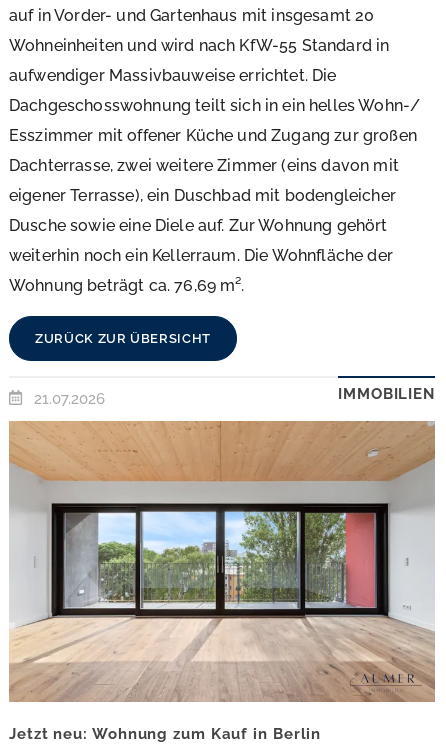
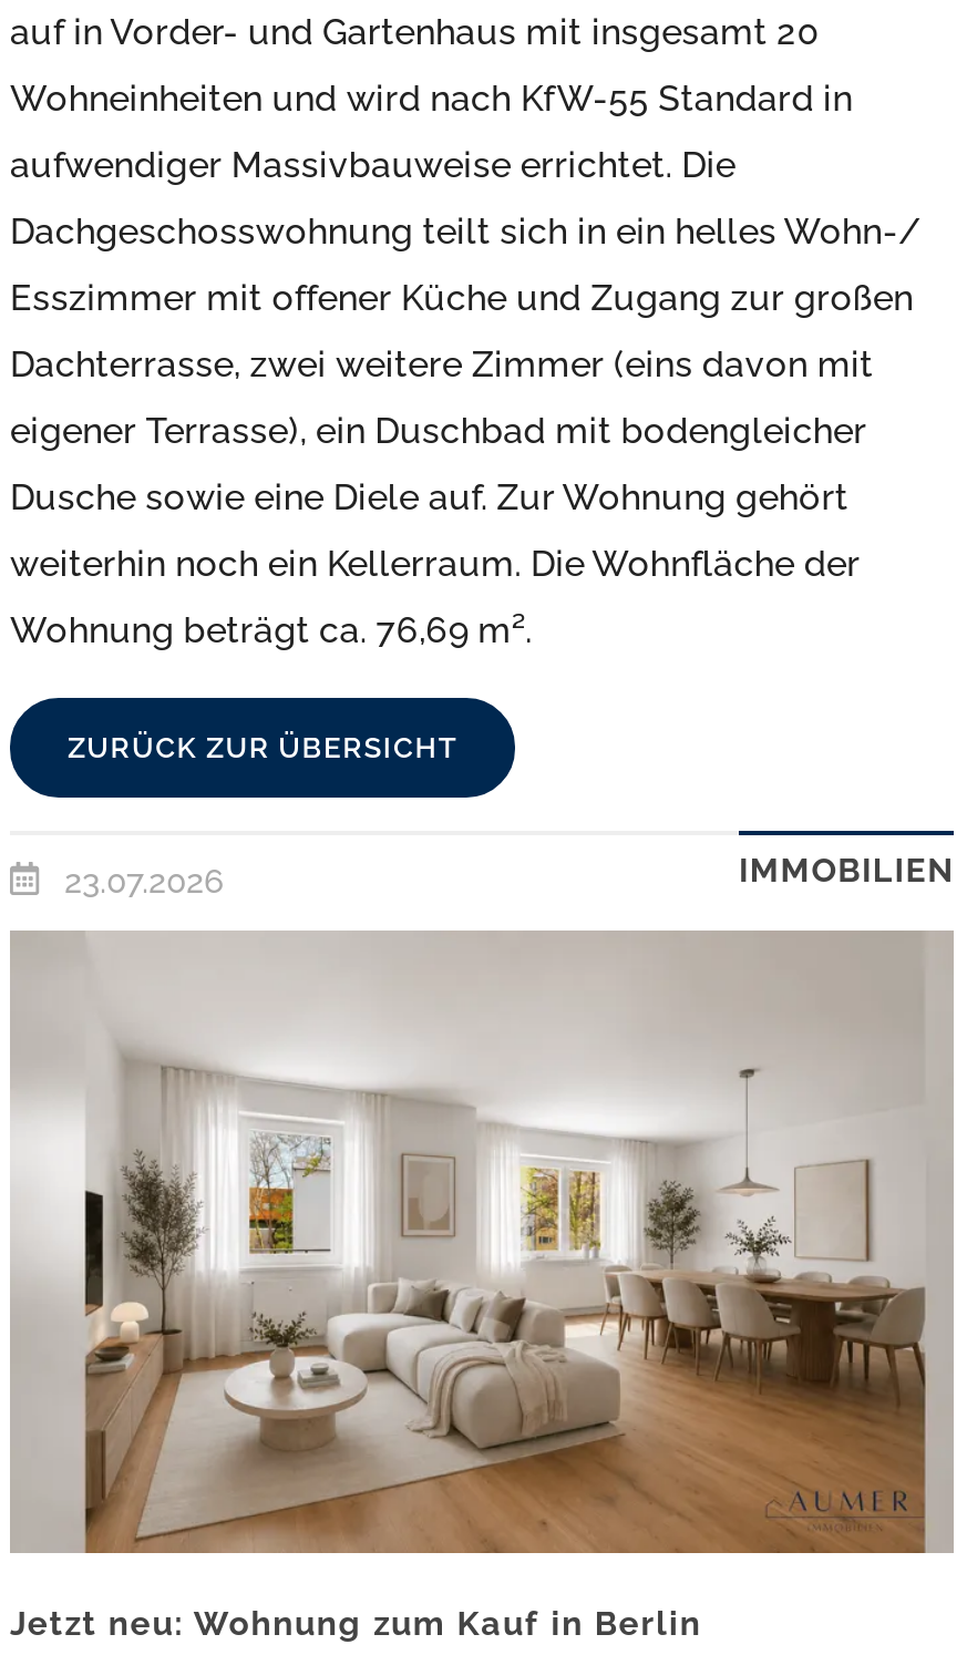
- 21.07.2026
+ 23.07.2026

- [image]
+ [image]
